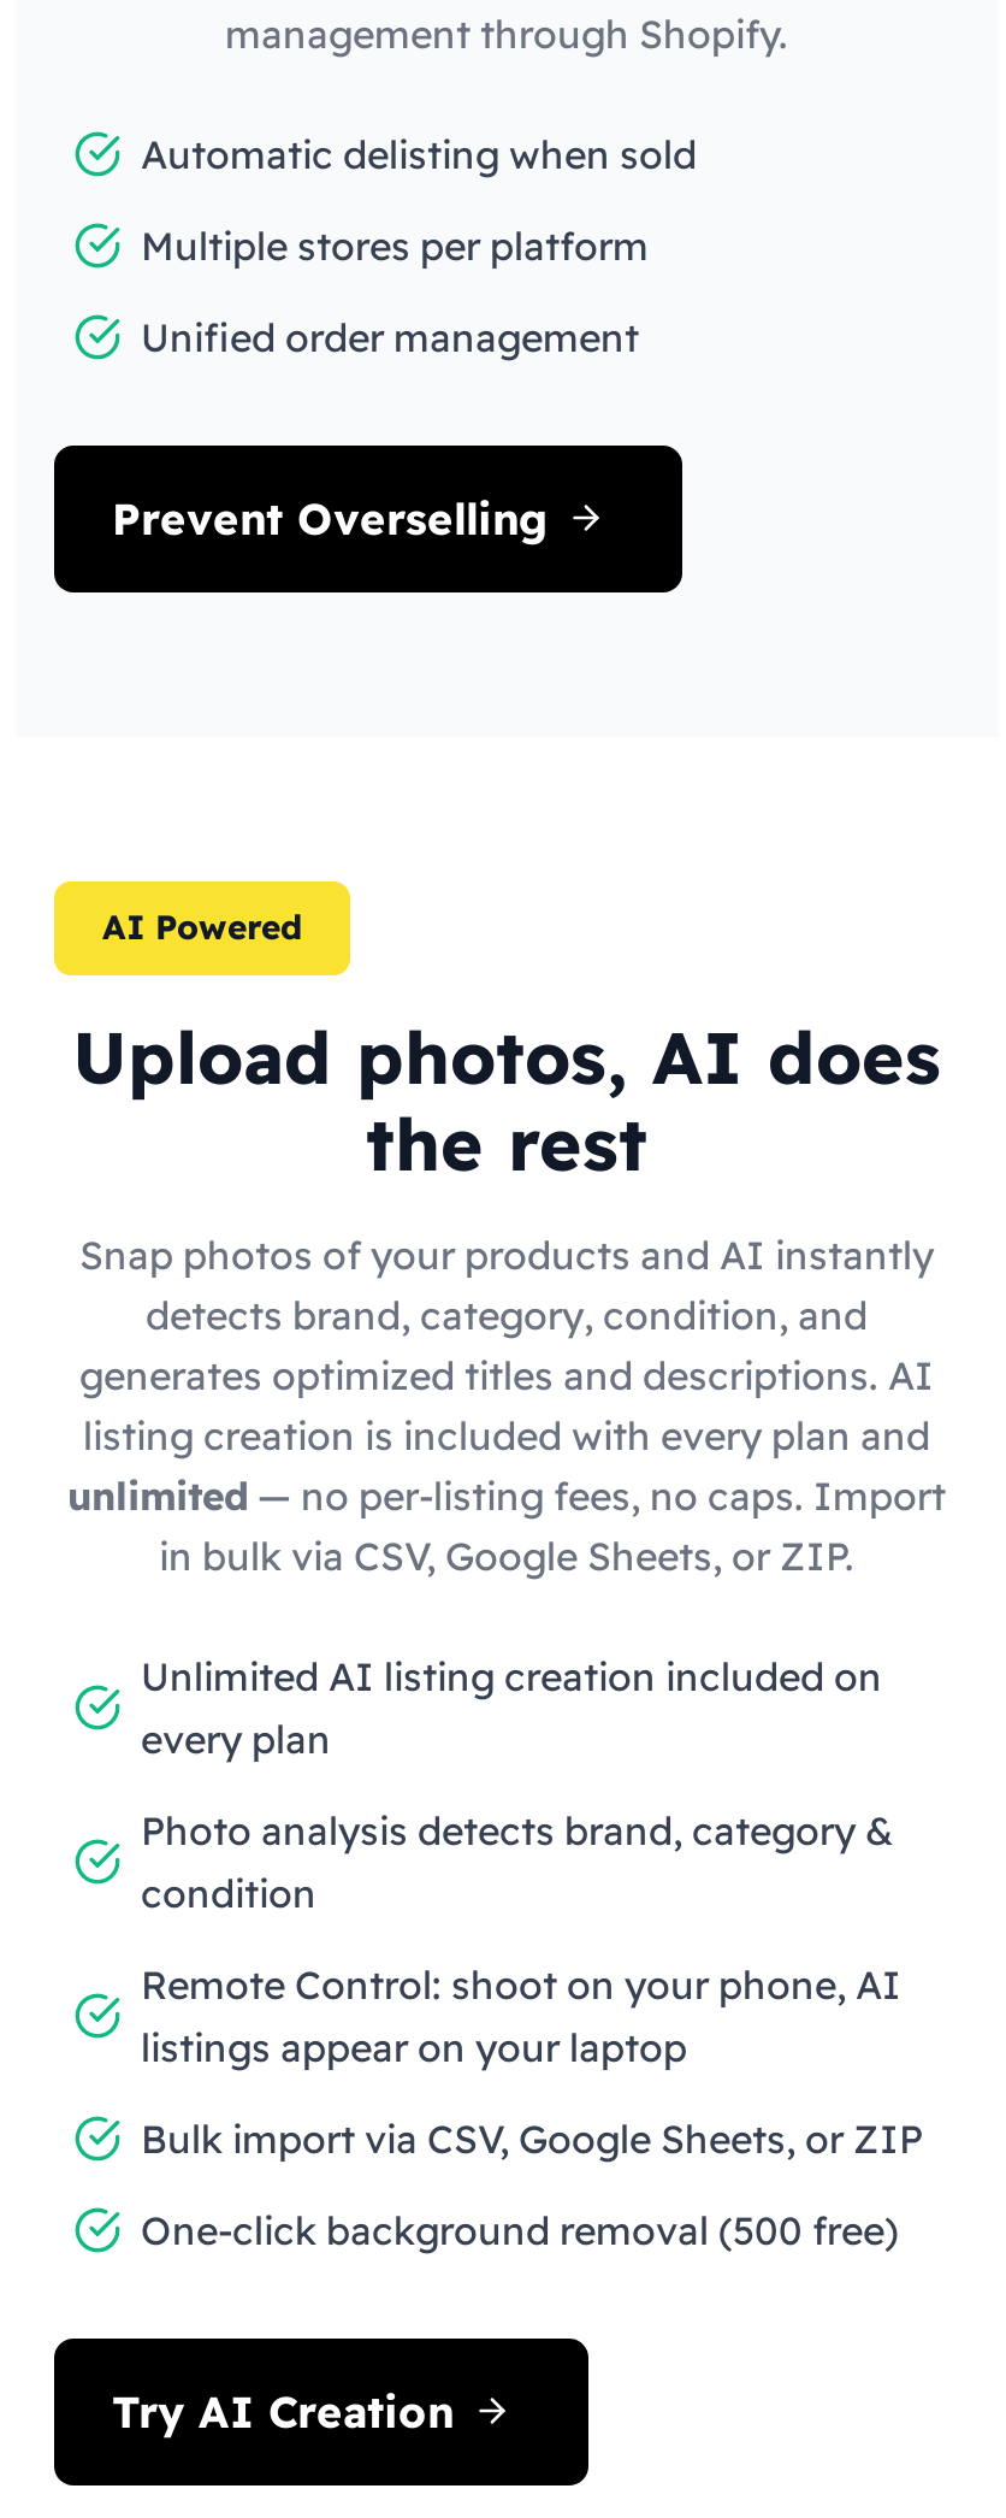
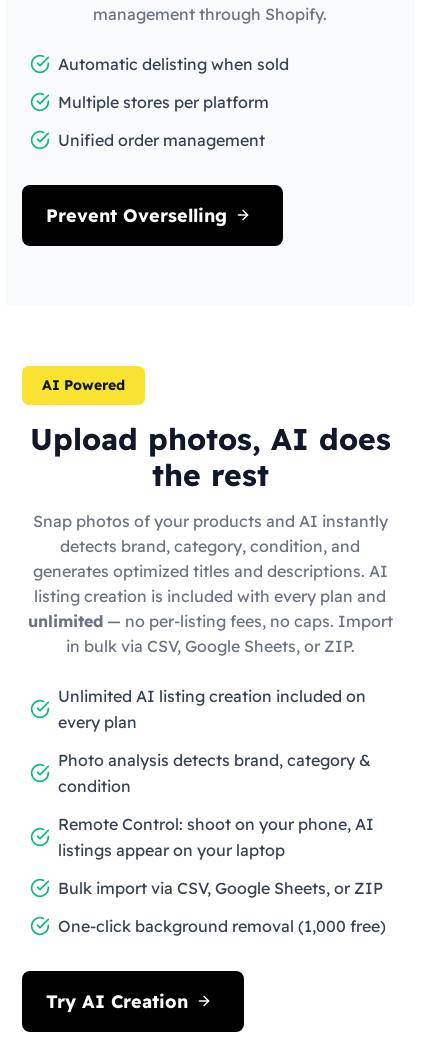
- One-click background removal (500 free)
+ One-click background removal (1,000 free)
